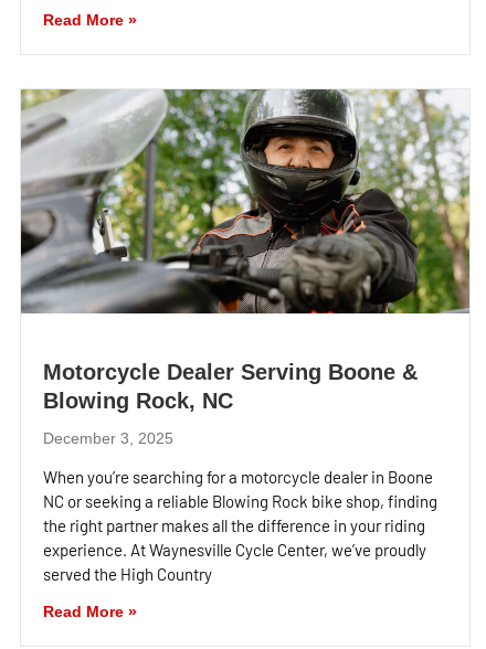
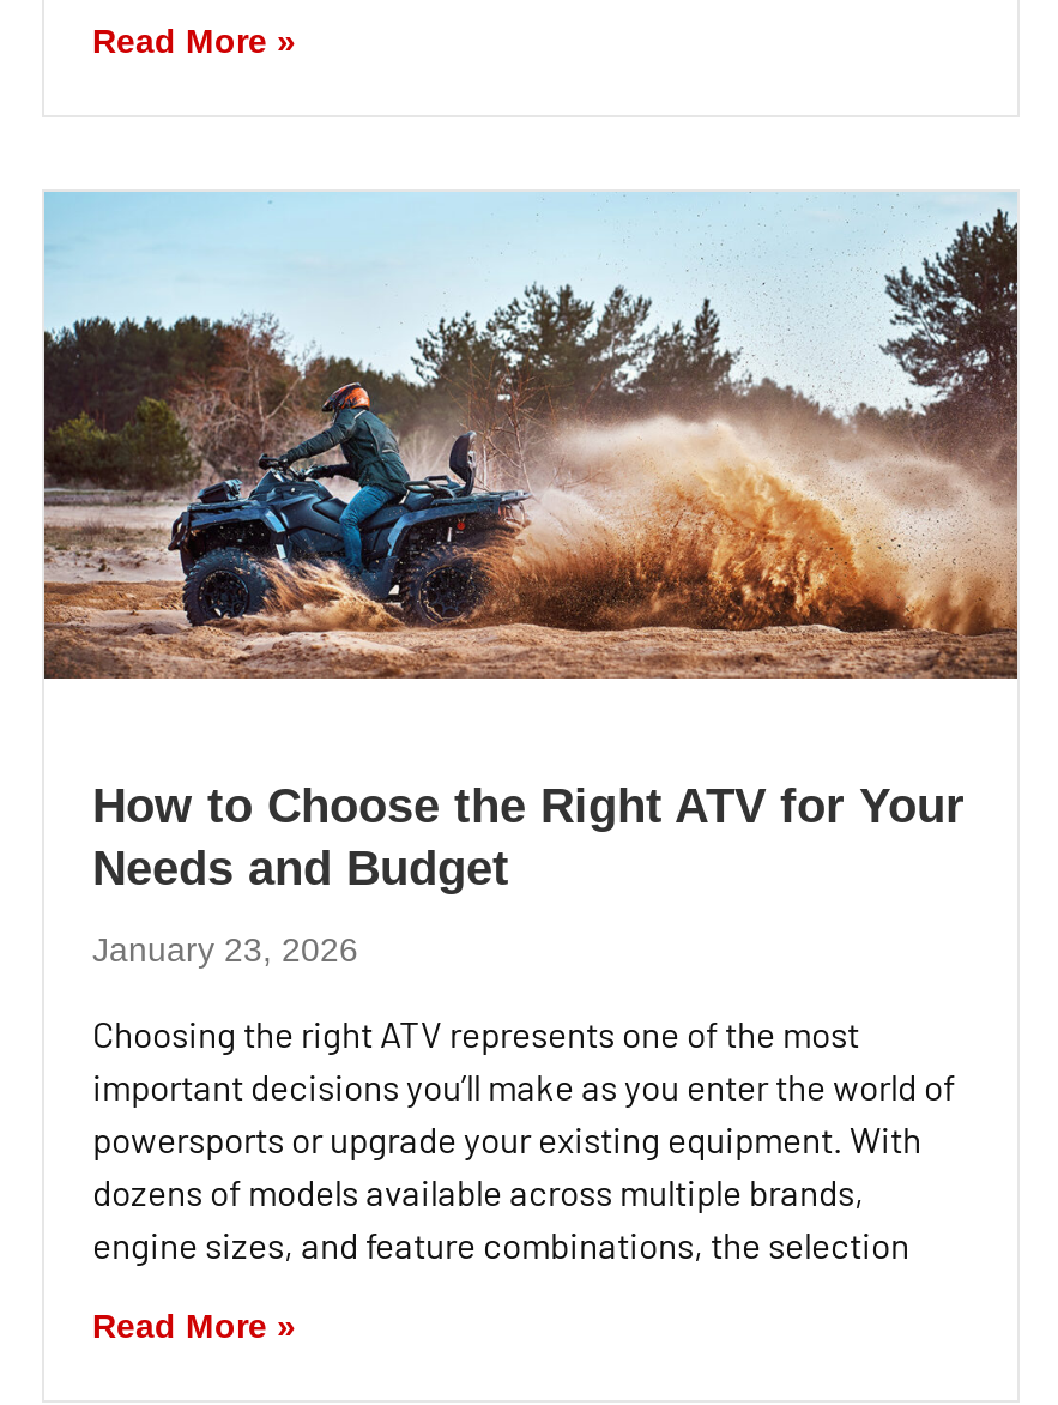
- [image]
+ [image]

- Motorcycle Dealer Serving Boone &
- Blowing Rock, NC
+ How to Choose the Right ATV for Your
+ Needs and Budget

- December 3, 2025
+ January 23, 2026

- When you’re searching for a motorcycle dealer in Boone
- NC or seeking a reliable Blowing Rock bike shop, finding
- the right partner makes all the difference in your riding
- experience. At Waynesville Cycle Center, we’ve proudly
- served the High Country
+ Choosing the right ATV represents one of the most
+ important decisions you’ll make as you enter the world of
+ powersports or upgrade your existing equipment. With
+ dozens of models available across multiple brands,
+ engine sizes, and feature combinations, the selection
